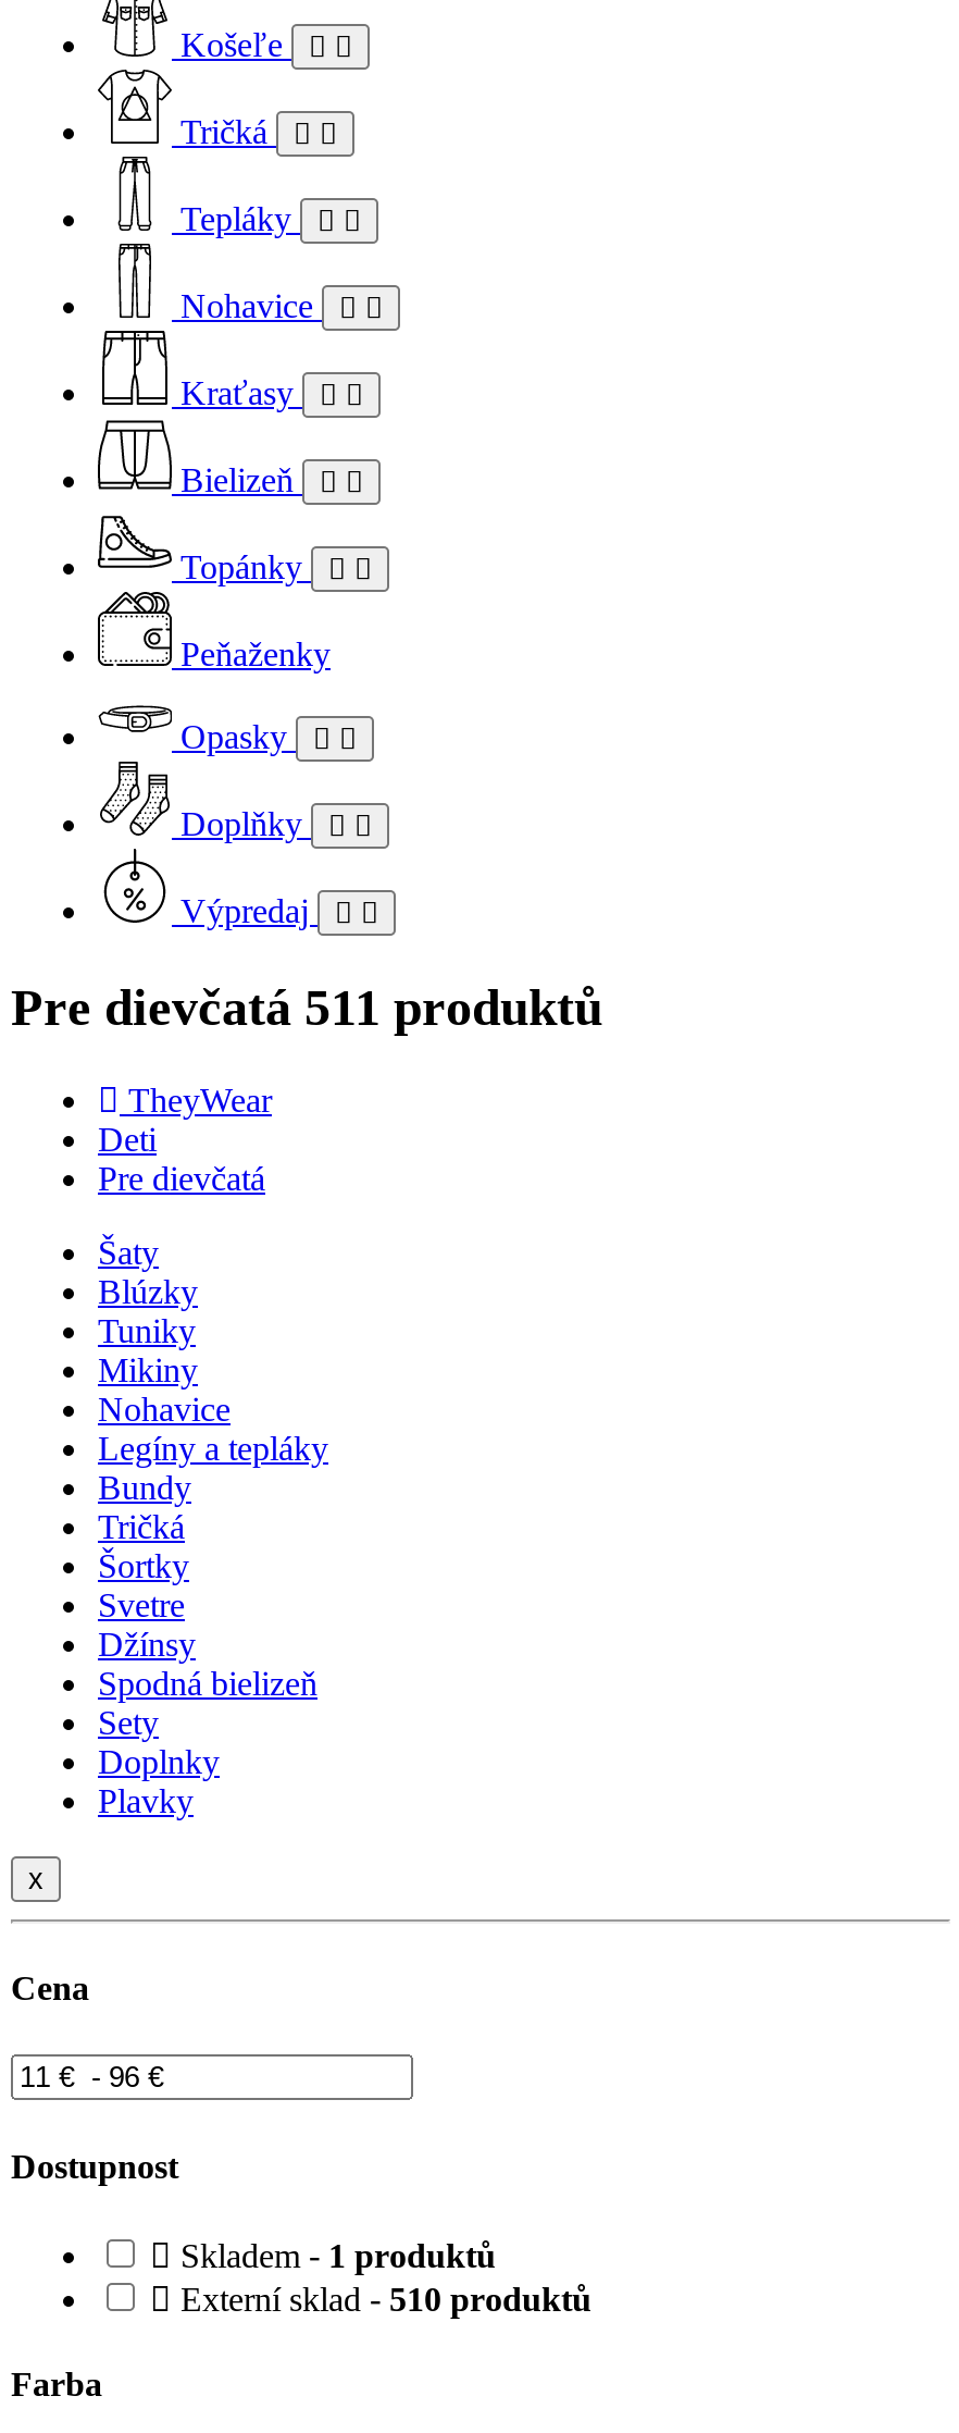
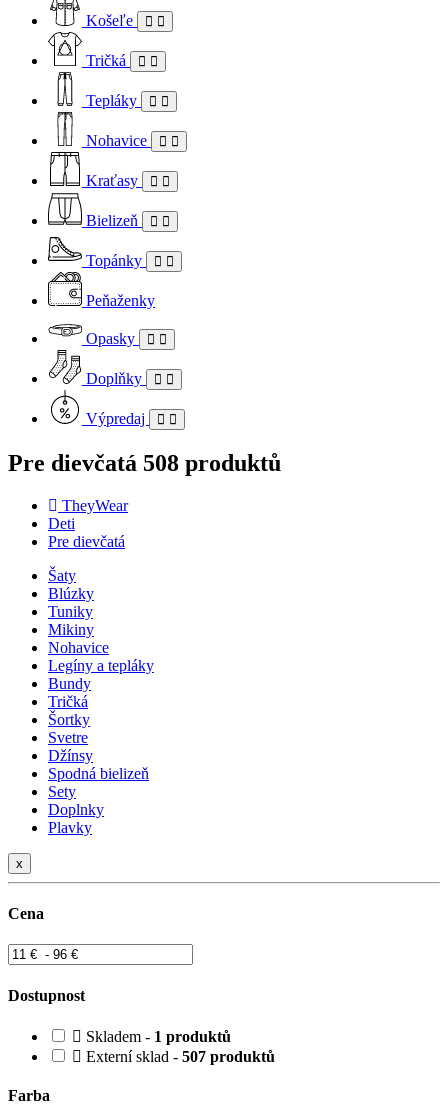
- Pre dievčatá 511 produktů
+ Pre dievčatá 508 produktů

- Externí sklad - 510 produktů
+ Externí sklad - 507 produktů
